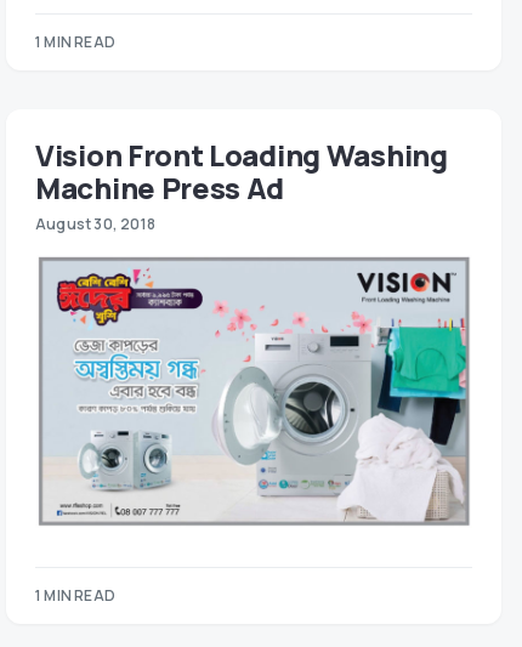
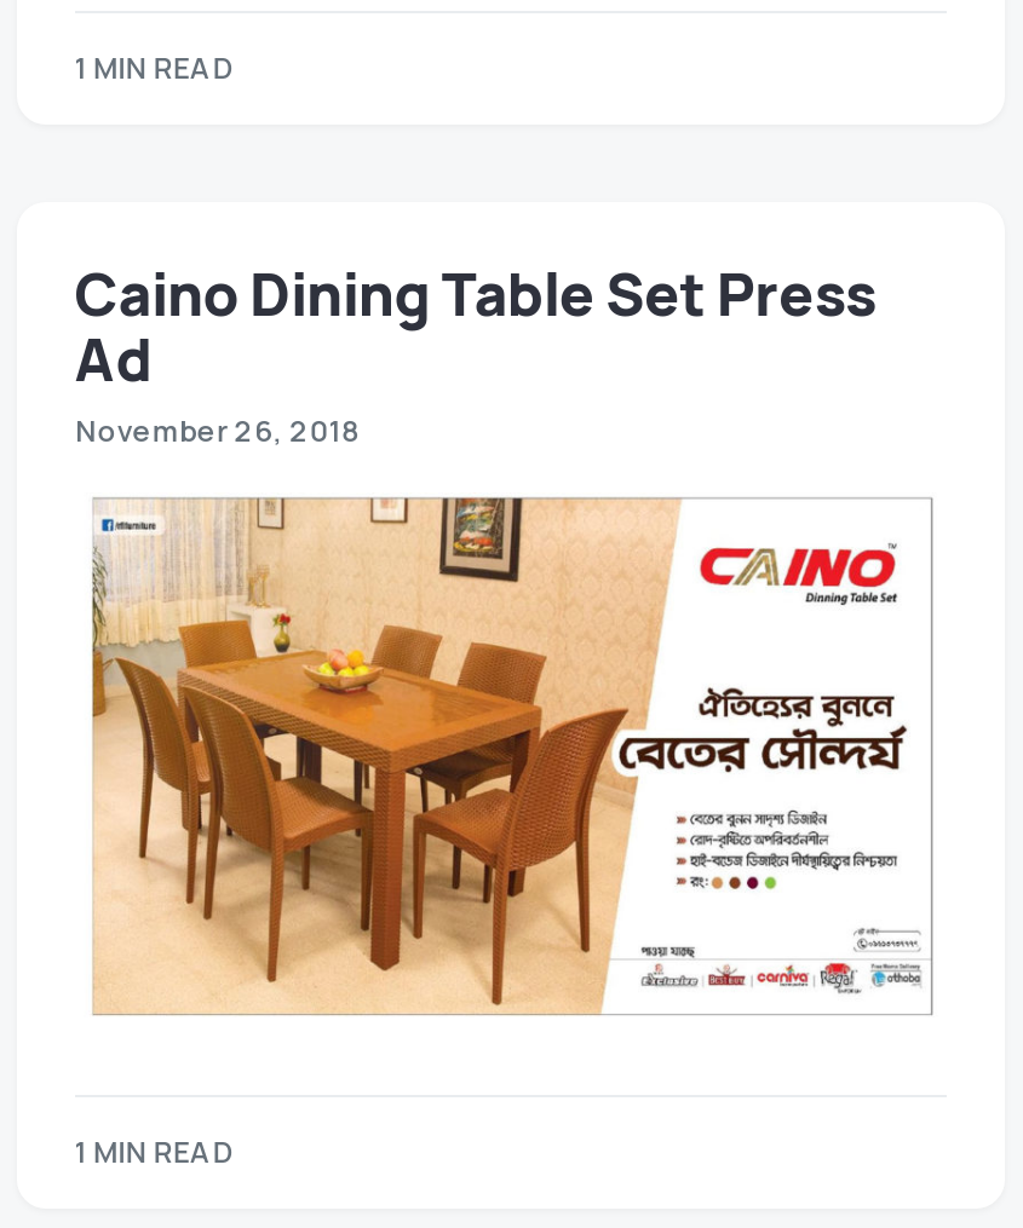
- Vision Front Loading Washing
- Machine Press Ad
- August 30, 2018
+ Caino Dining Table Set Press
+ Ad
+ November 26, 2018

- [image]
+ [image]
